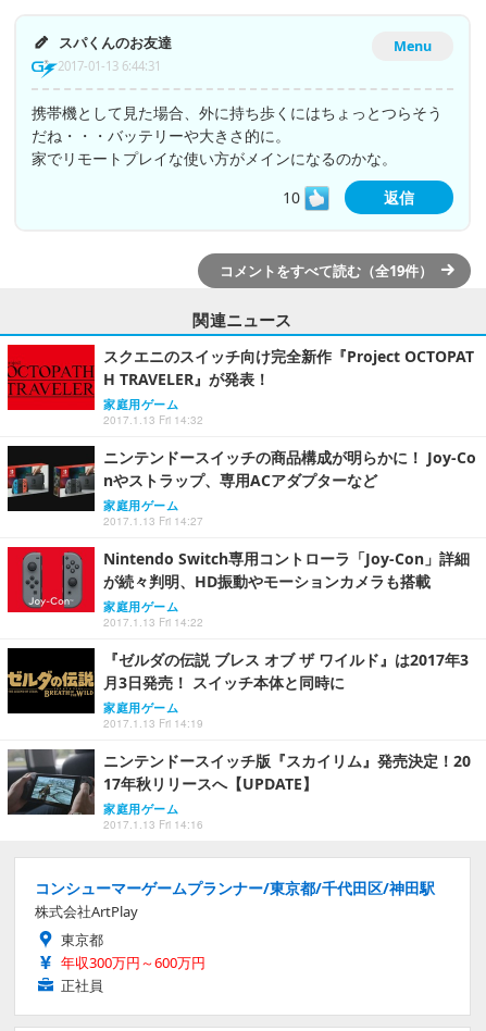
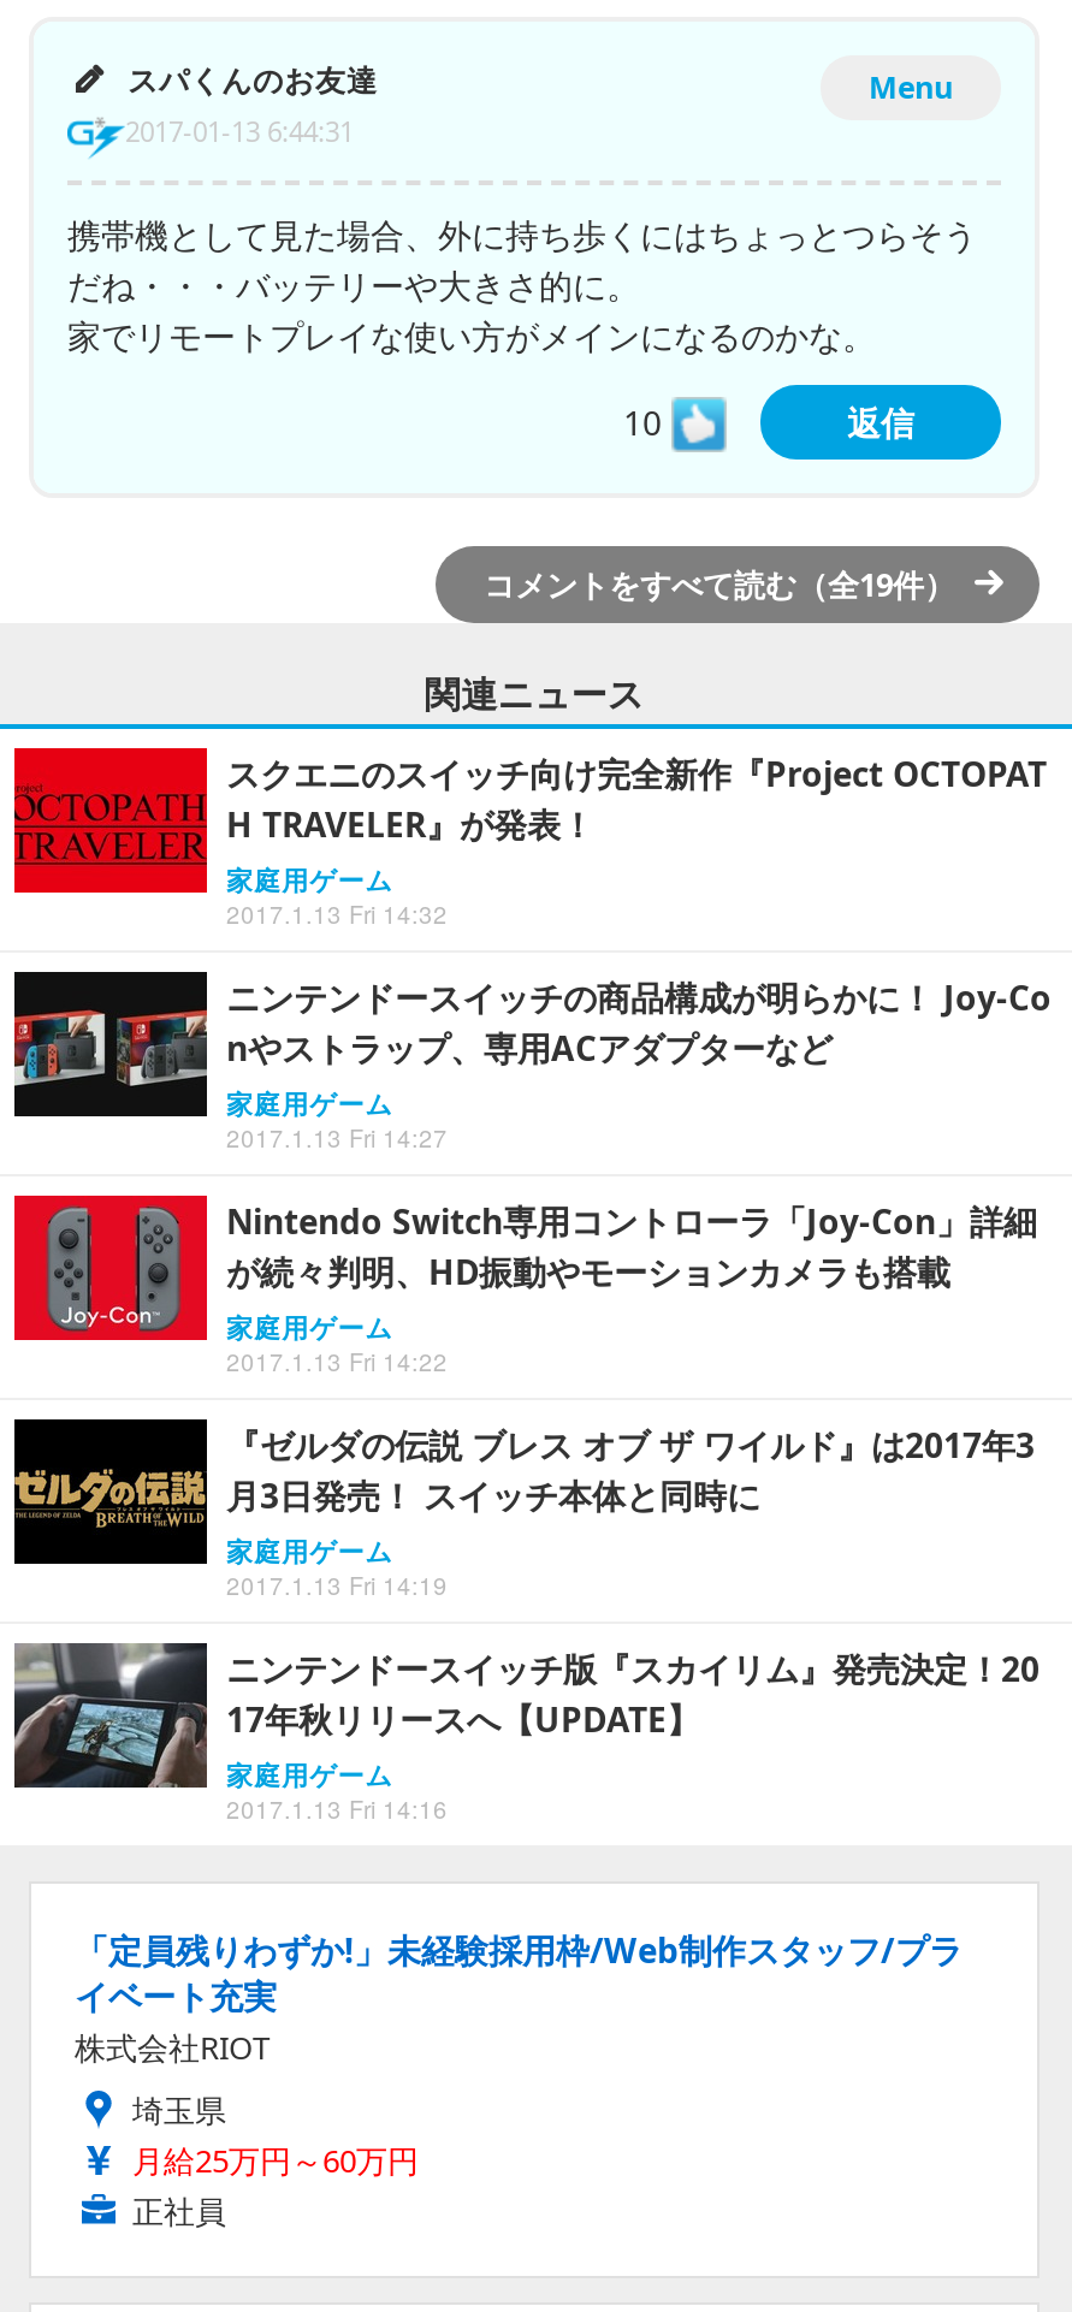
- コンシューマーゲームプランナー/東京都/千代田区/神田駅
- 株式会社ArtPlay
- 東京都
- 年収300万円～600万円
+ 「定員残りわずか!」未経験採用枠/Web制作スタッフ/プラ
+ イベート充実
+ 株式会社RIOT
+ 埼玉県
+ 月給25万円～60万円
